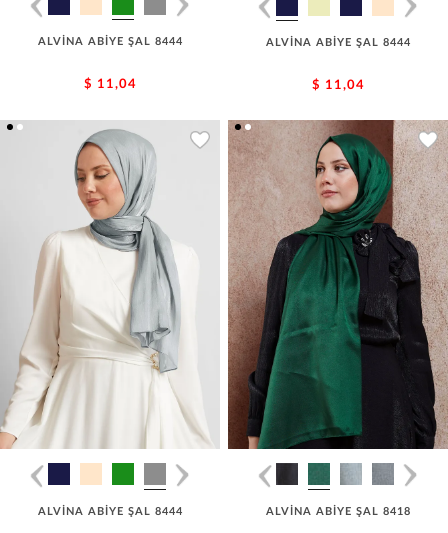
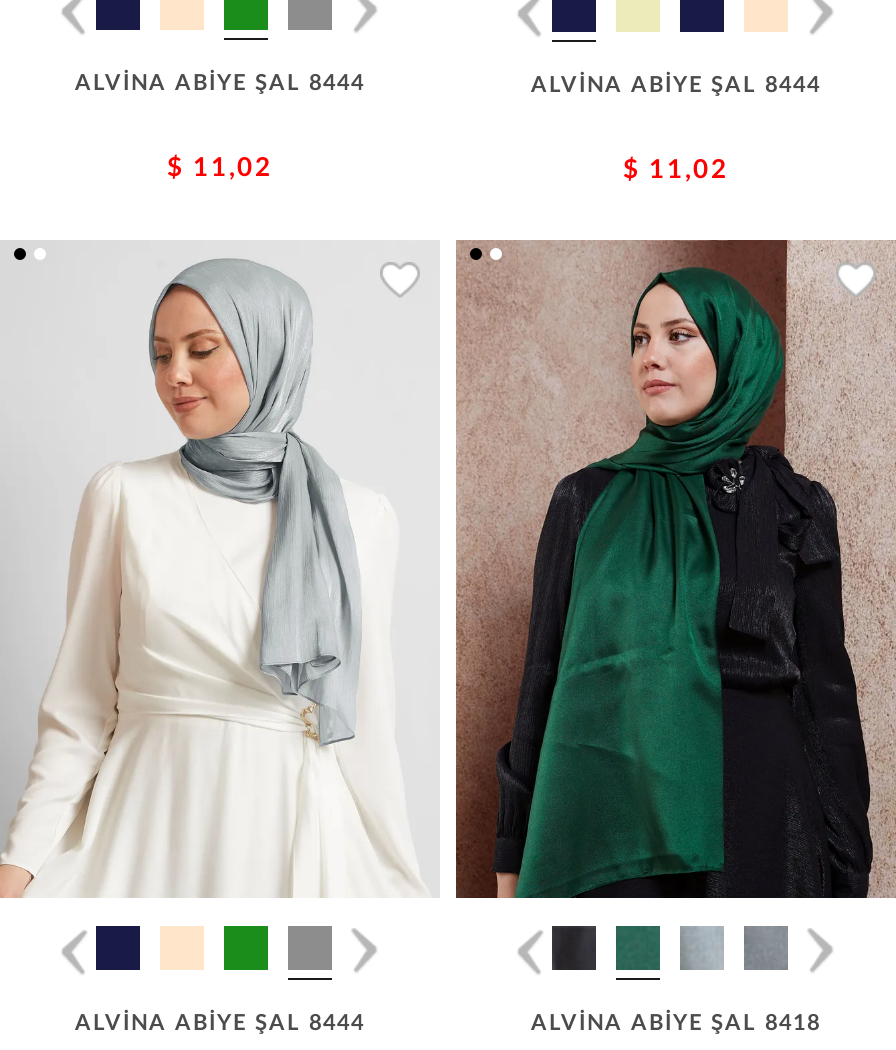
- $ 11,04
+ $ 11,02

- $ 11,04
+ $ 11,02
